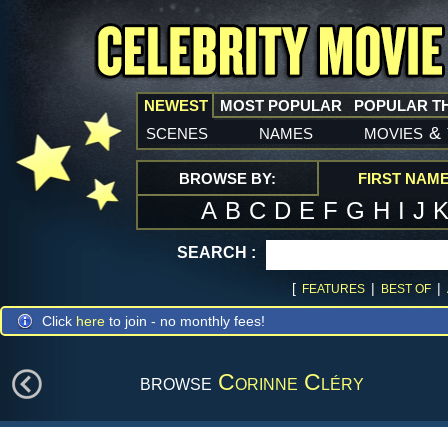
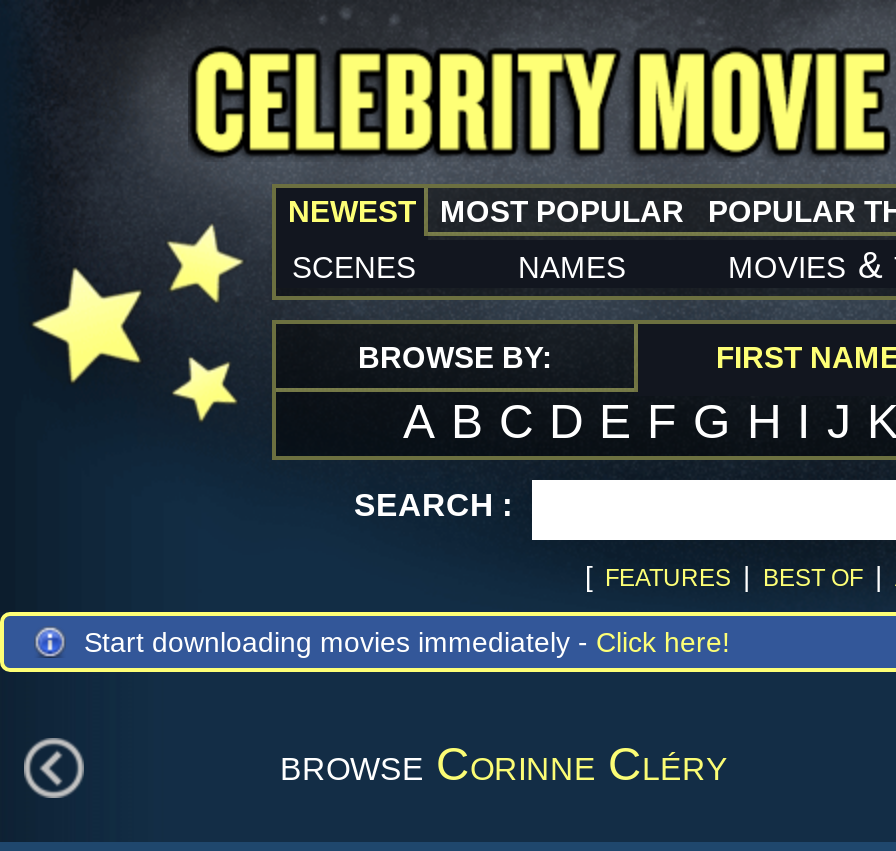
- Click here to join - no monthly fees!
+ Start downloading movies immediately - Click here!
